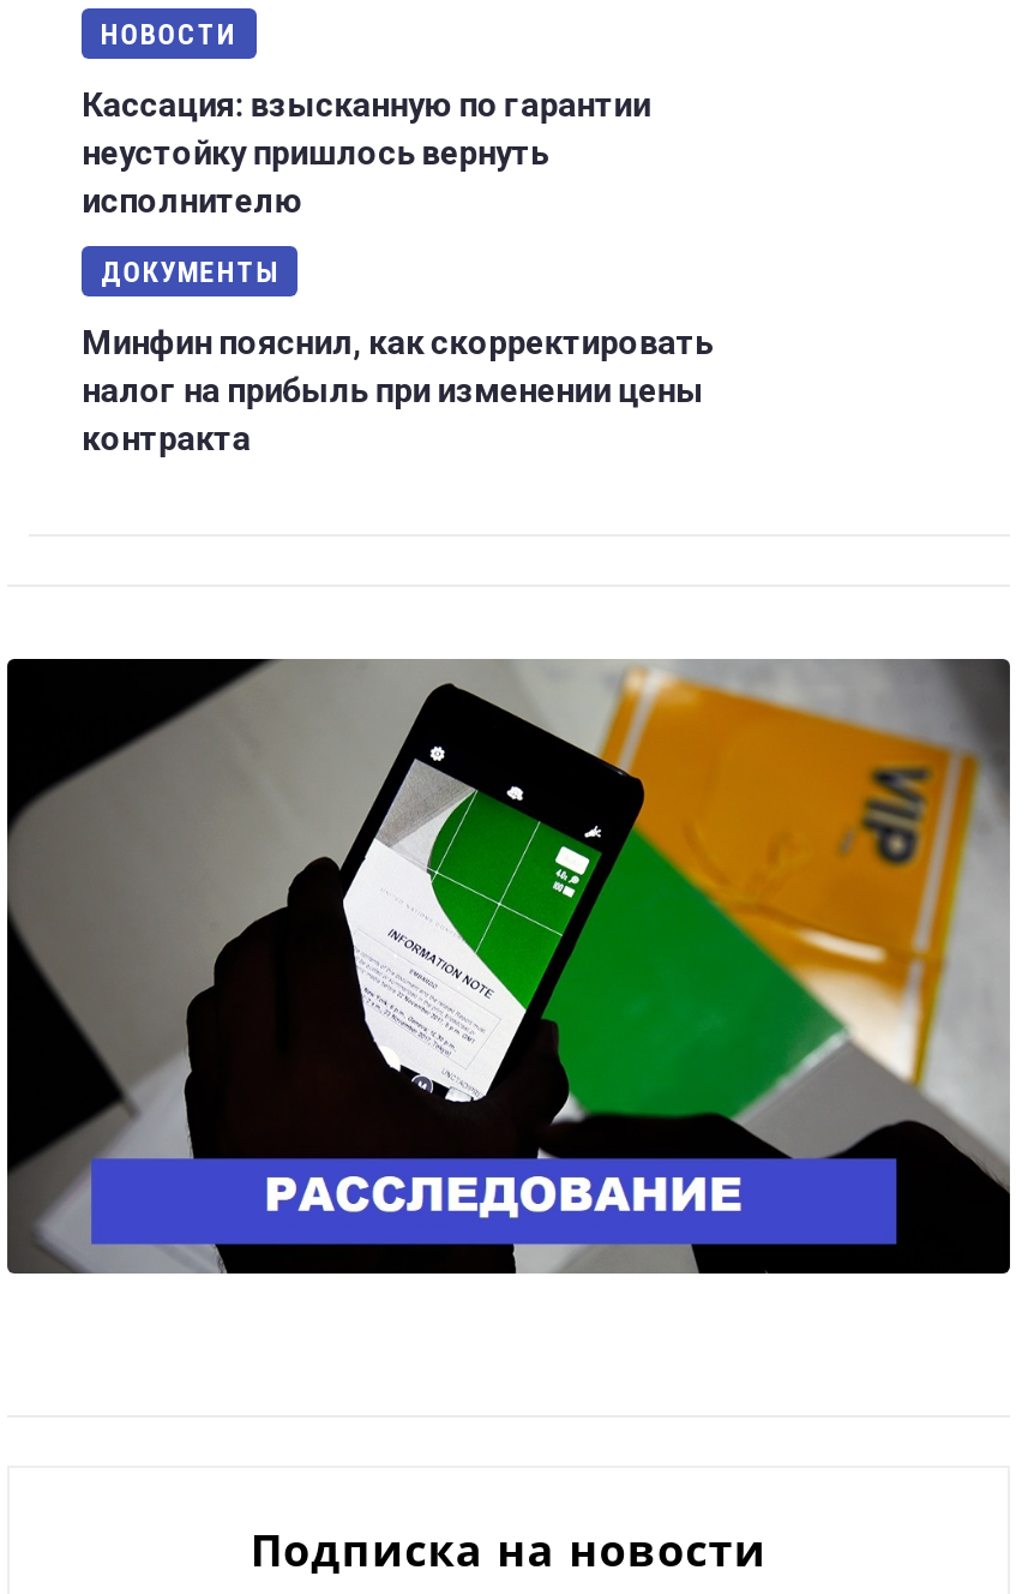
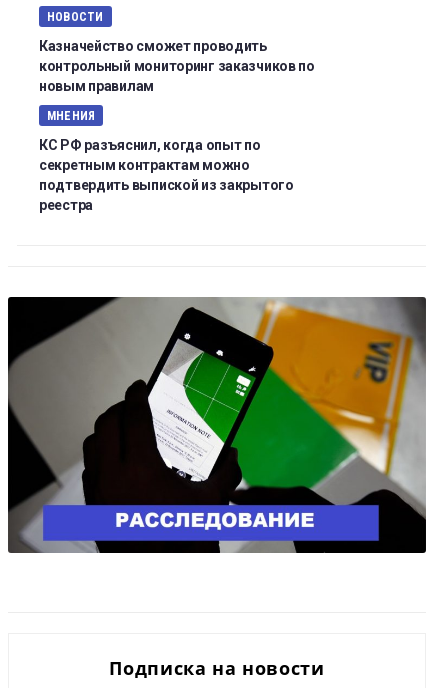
- Кассация: взысканную по гарантии
- неустойку пришлось вернуть
- исполнителю
+ Казначейство сможет проводить
+ контрольный мониторинг заказчиков по
+ новым правилам

- ДОКУМЕНТЫ
+ МНЕНИЯ

- Минфин пояснил, как скорректировать
- налог на прибыль при изменении цены
- контракта
+ КС РФ разъяснил, когда опыт по
+ секретным контрактам можно
+ подтвердить выпиской из закрытого
+ реестра
